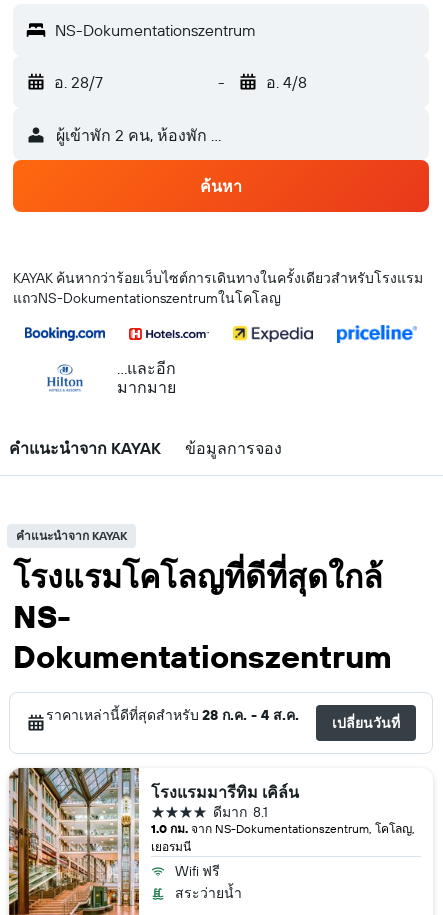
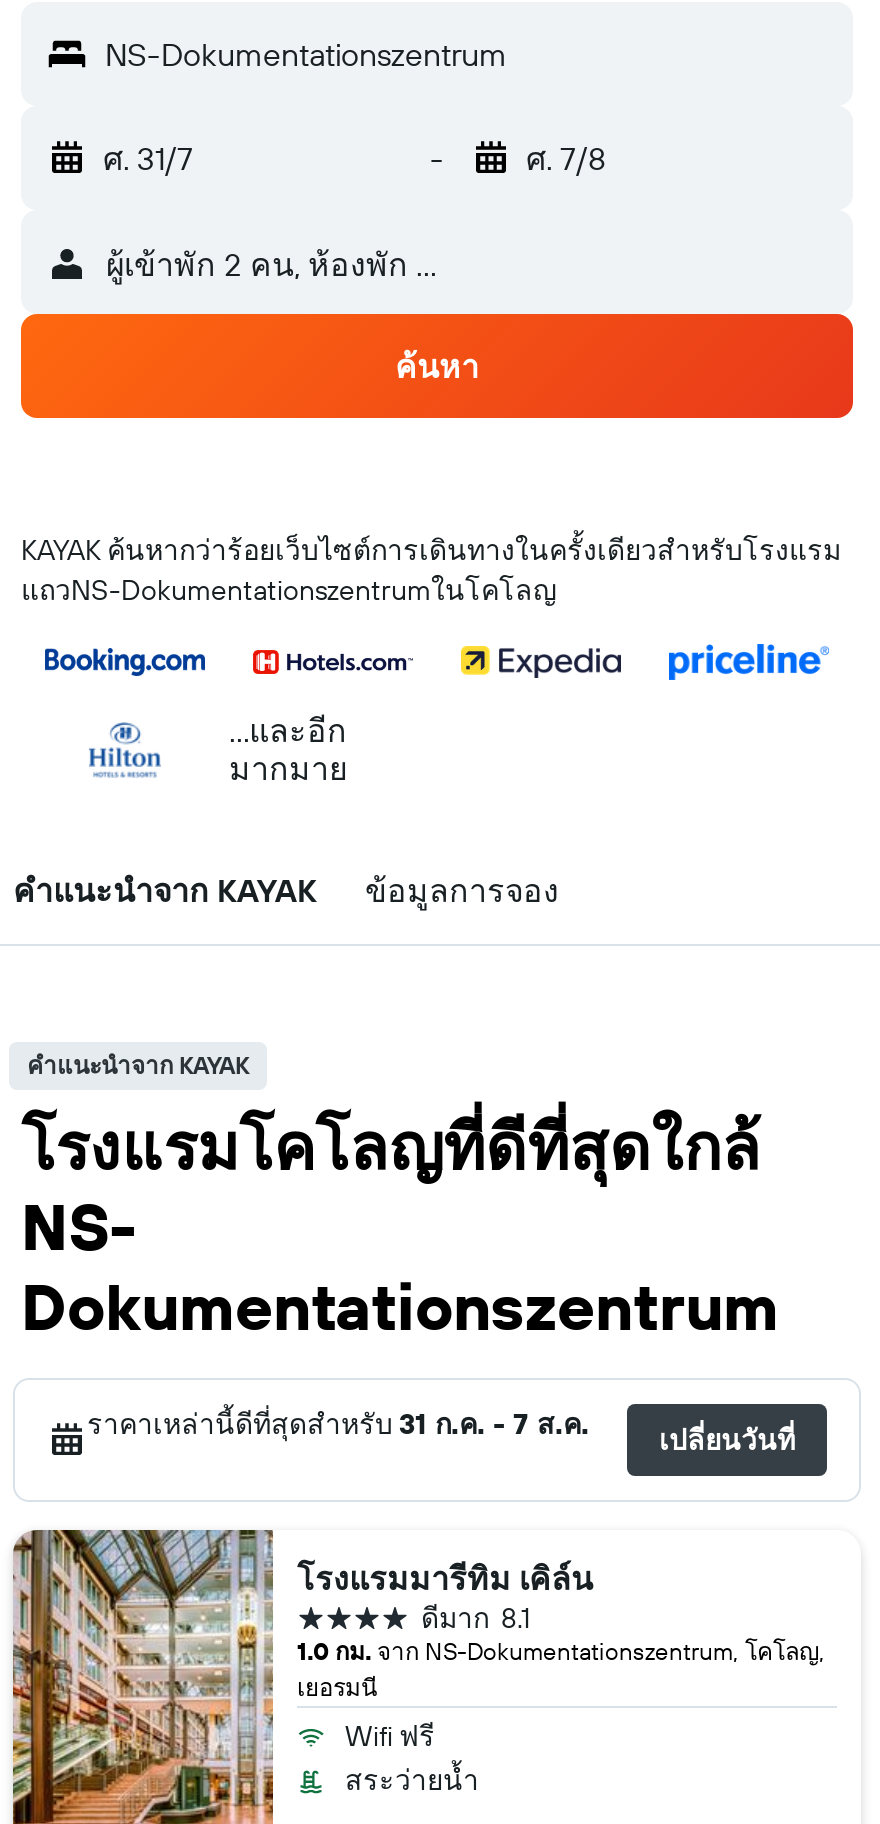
- อ. 28/7
+ ศ. 31/7

- อ. 4/8
+ ศ. 7/8

- ราคาเหล่านี้ดีที่สุดสำหรับ28 ก.ค. - 4 ส.ค.
+ ราคาเหล่านี้ดีที่สุดสำหรับ31 ก.ค. - 7 ส.ค.
